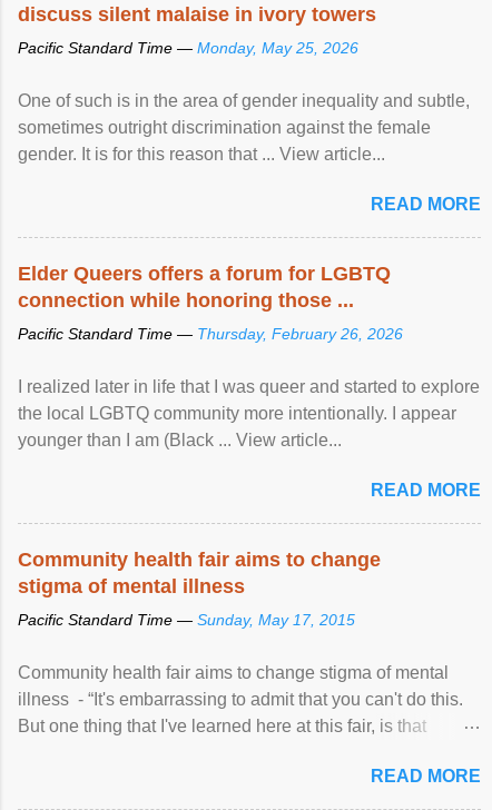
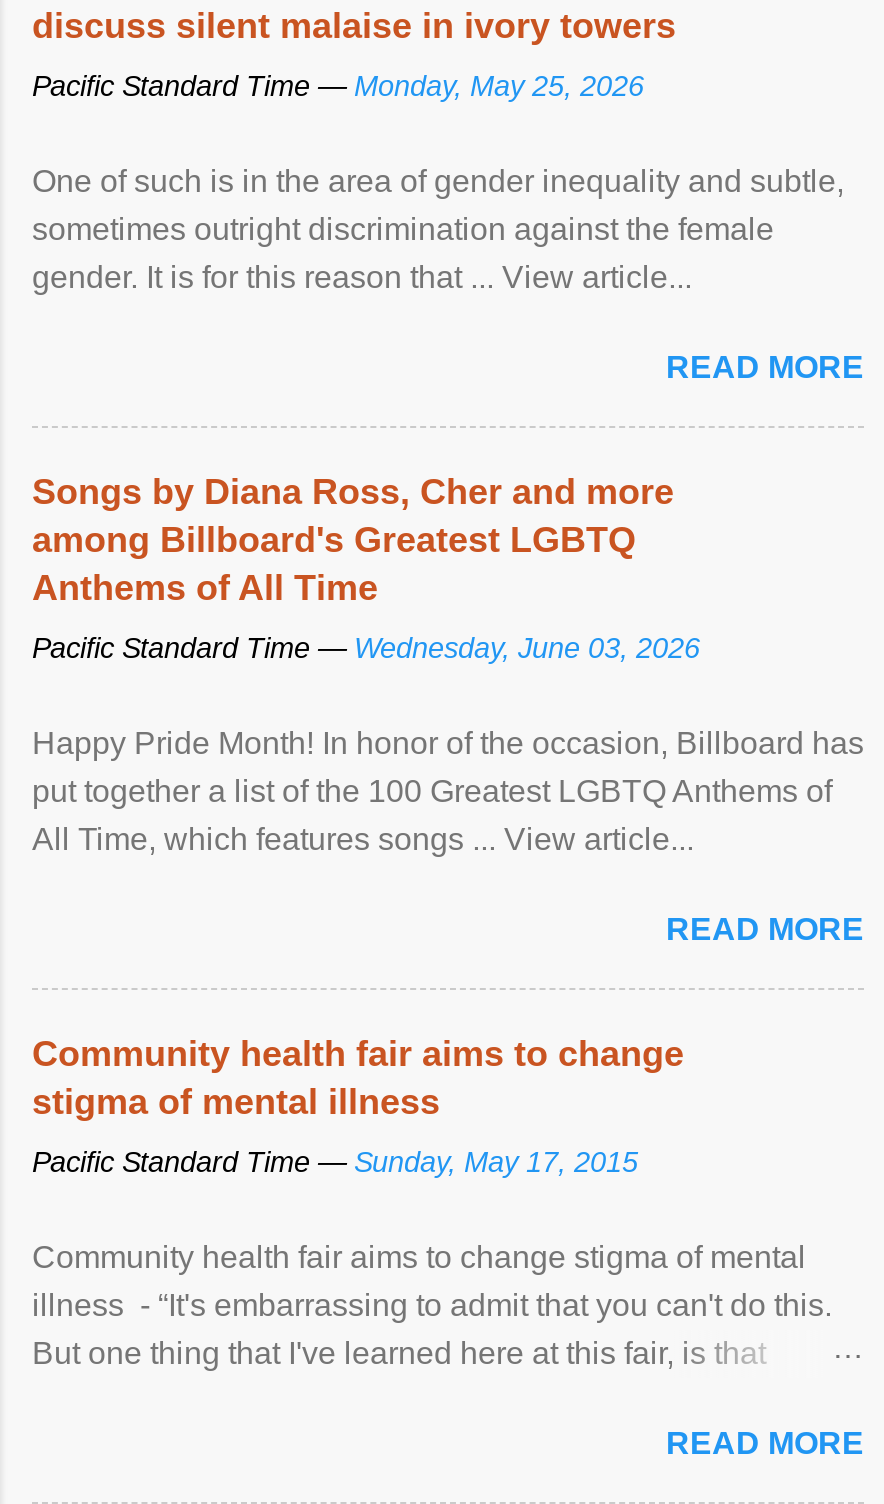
- Elder Queers offers a forum for LGBTQ
- connection while honoring those ...
+ Songs by Diana Ross, Cher and more
+ among Billboard's Greatest LGBTQ
+ Anthems of All Time

- Pacific Standard Time — Thursday, February 26, 2026
+ Pacific Standard Time — Wednesday, June 03, 2026

- I realized later in life that I was queer and started to explore
- the local LGBTQ community more intentionally. I appear
- younger than I am (Black ... View article...
+ Happy Pride Month! In honor of the occasion, Billboard has
+ put together a list of the 100 Greatest LGBTQ Anthems of
+ All Time, which features songs ... View article...
